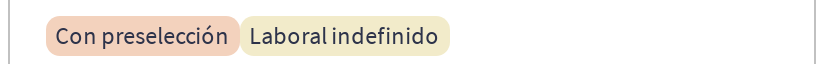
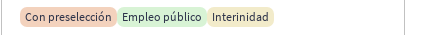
- Laboral indefinido
+ Empleo público
+ Interinidad
